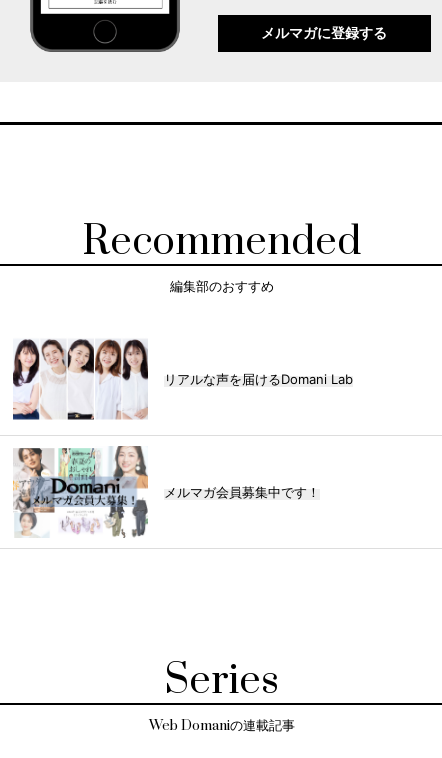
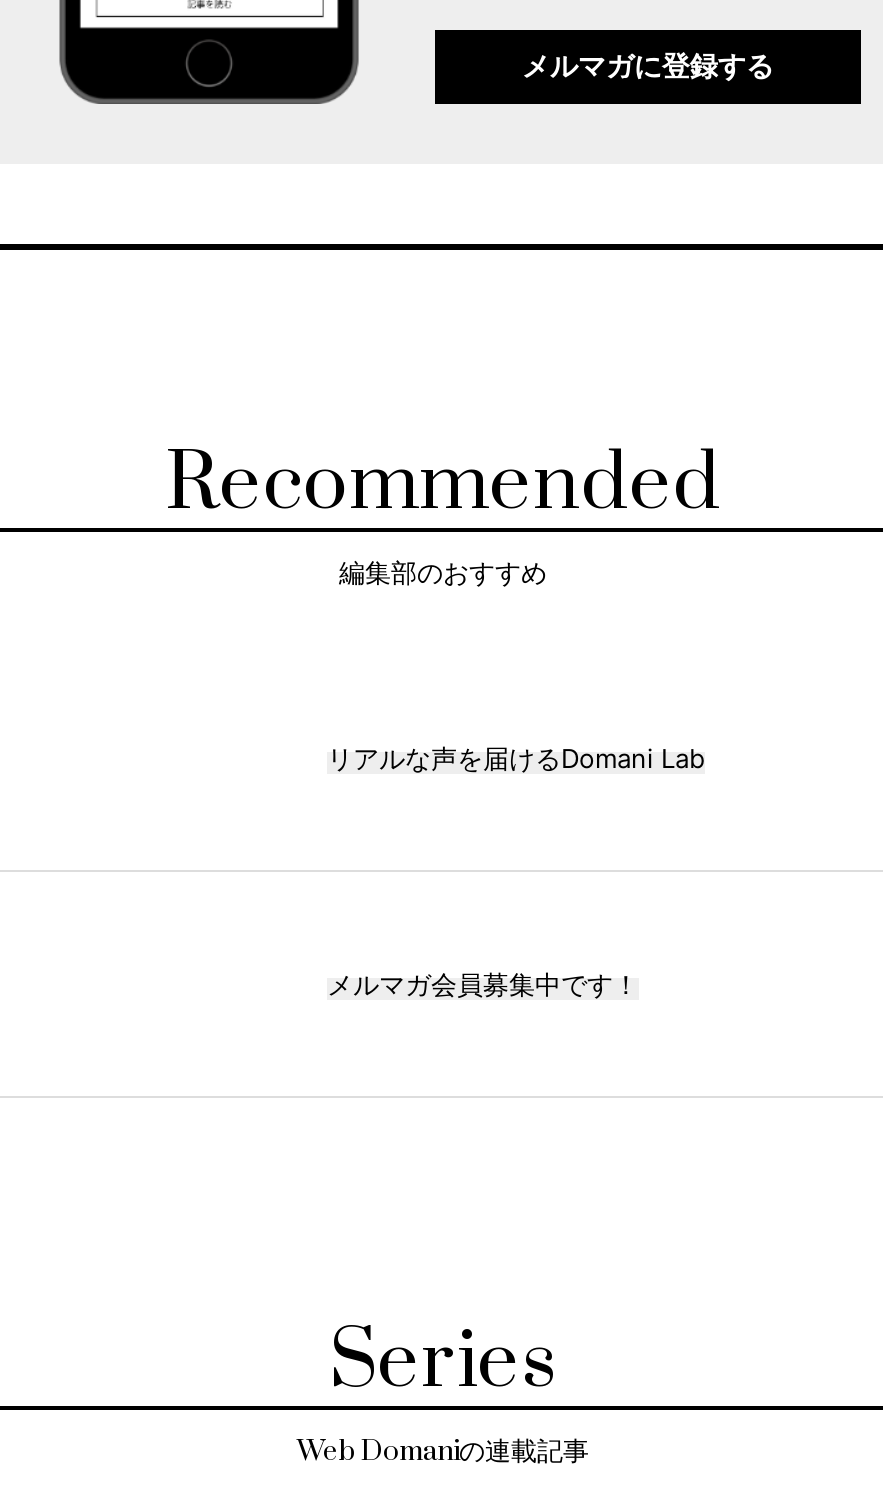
- [image]

- [image]
